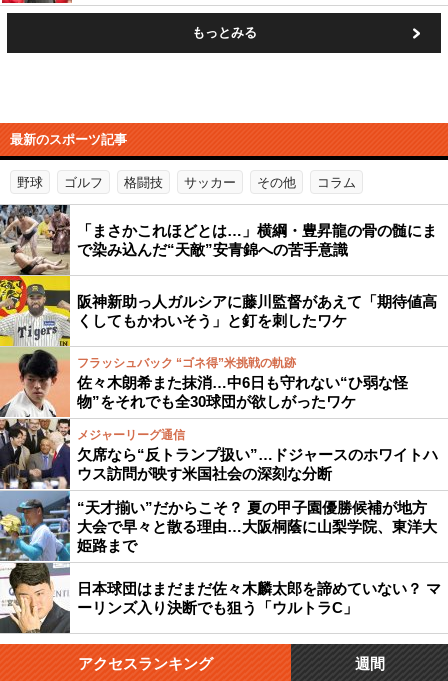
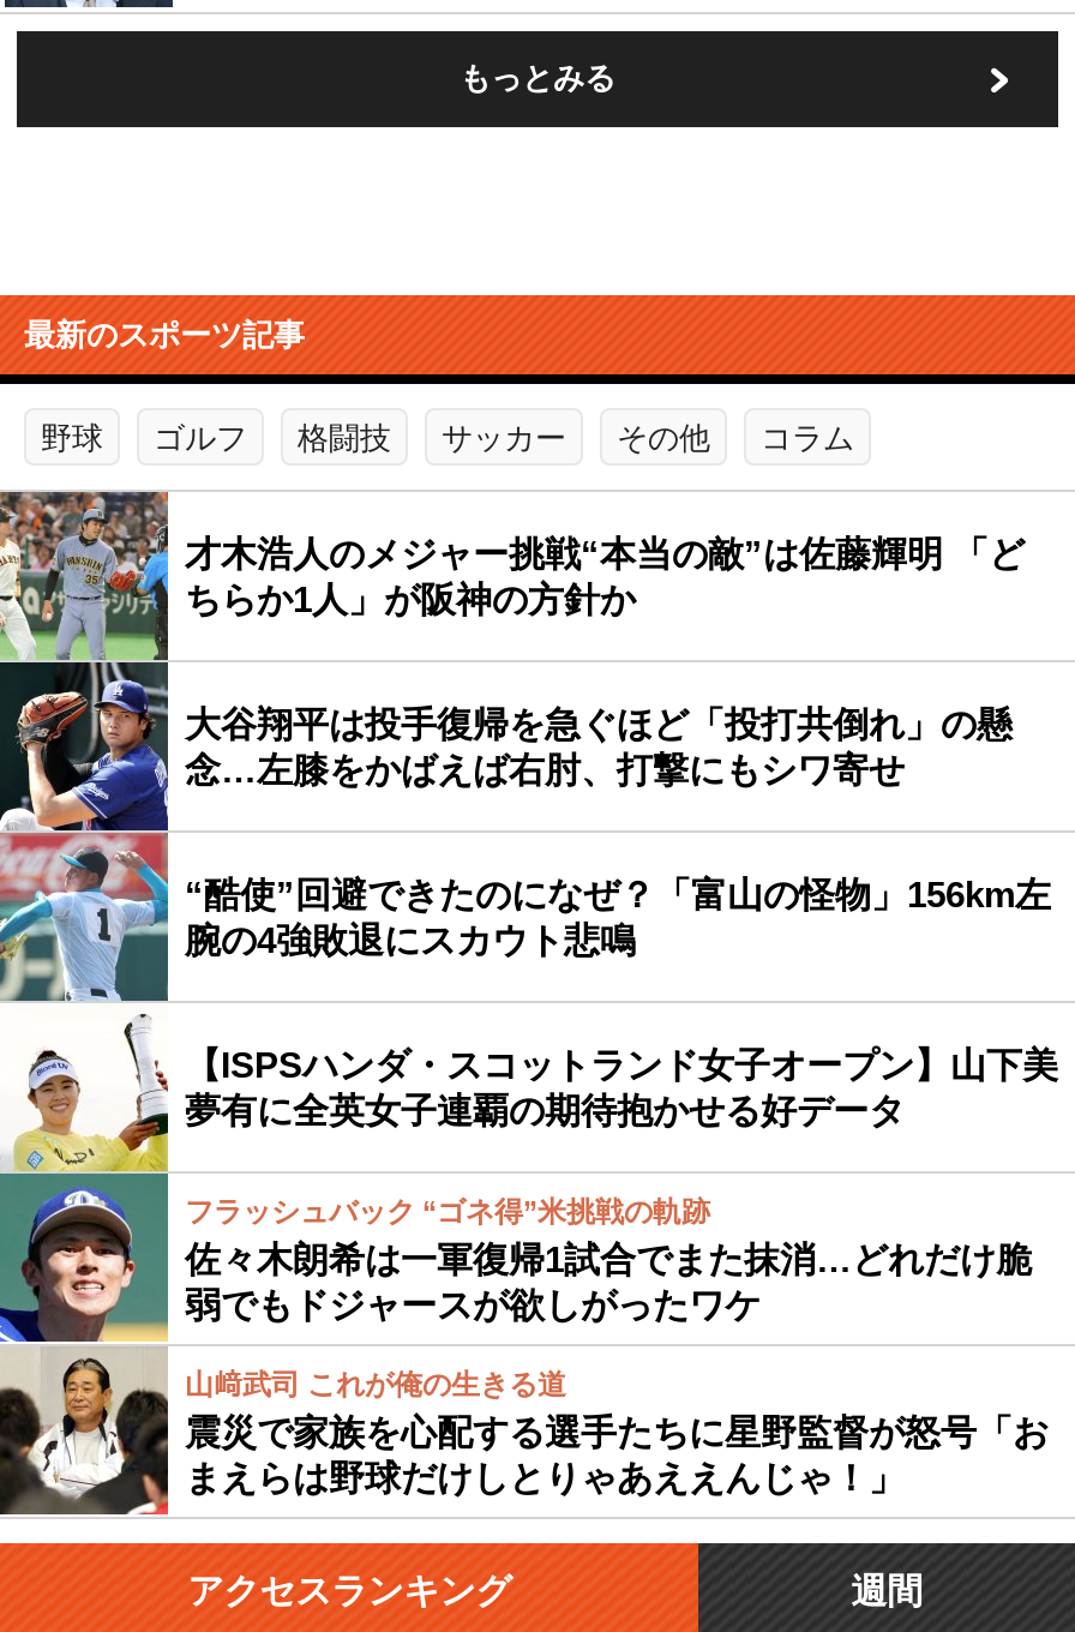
- [image]
- 「まさかこれほどとは…」横綱・豊昇龍の骨の髄にま
- で染み込んだ“天敵”安青錦への苦手意識
- 阪神新助っ人ガルシアに藤川監督があえて「期待値高
- くしてもかわいそう」と釘を刺したワケ
+ [image]
+ 才木浩人のメジャー挑戦“本当の敵”は佐藤輝明 「ど
+ ちらか1人」が阪神の方針か
+ 大谷翔平は投手復帰を急ぐほど「投打共倒れ」の懸
+ 念…左膝をかばえば右肘、打撃にもシワ寄せ
+ “酷使”回避できたのになぜ？「富山の怪物」156km左
+ 腕の4強敗退にスカウト悲鳴
+ 【ISPSハンダ・スコットランド女子オープン】山下美
+ 夢有に全英女子連覇の期待抱かせる好データ

moved down: フラッシュバック “ゴネ得”米挑戦の軌跡

- 佐々木朗希また抹消…中6日も守れない“ひ弱な怪
- 物”をそれでも全30球団が欲しがったワケ
- メジャーリーグ通信
- 欠席なら“反トランプ扱い”…ドジャースのホワイトハ
- ウス訪問が映す米国社会の深刻な分断
- “天才揃い”だからこそ？ 夏の甲子園優勝候補が地方
- 大会で早々と散る理由…大阪桐蔭に山梨学院、東洋大
- 姫路まで
- 日本球団はまだまだ佐々木麟太郎を諦めていない？ マ
- ーリンズ入り決断でも狙う「ウルトラC」
+ 佐々木朗希は一軍復帰1試合でまた抹消…どれだけ脆
+ 弱でもドジャースが欲しがったワケ
+ 山﨑武司 これが俺の生きる道
+ 震災で家族を心配する選手たちに星野監督が怒号「お
+ まえらは野球だけしとりゃあええんじゃ！」
